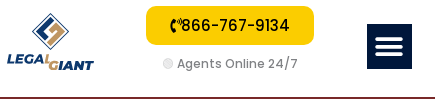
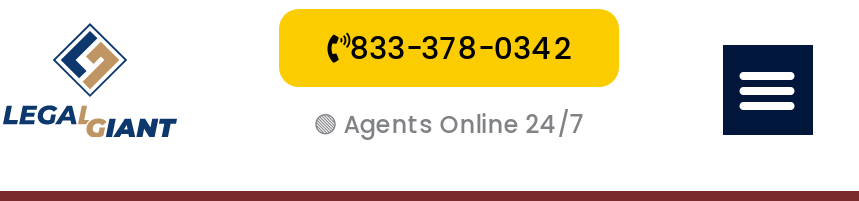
- 866-767-9134
+ 833-378-0342
